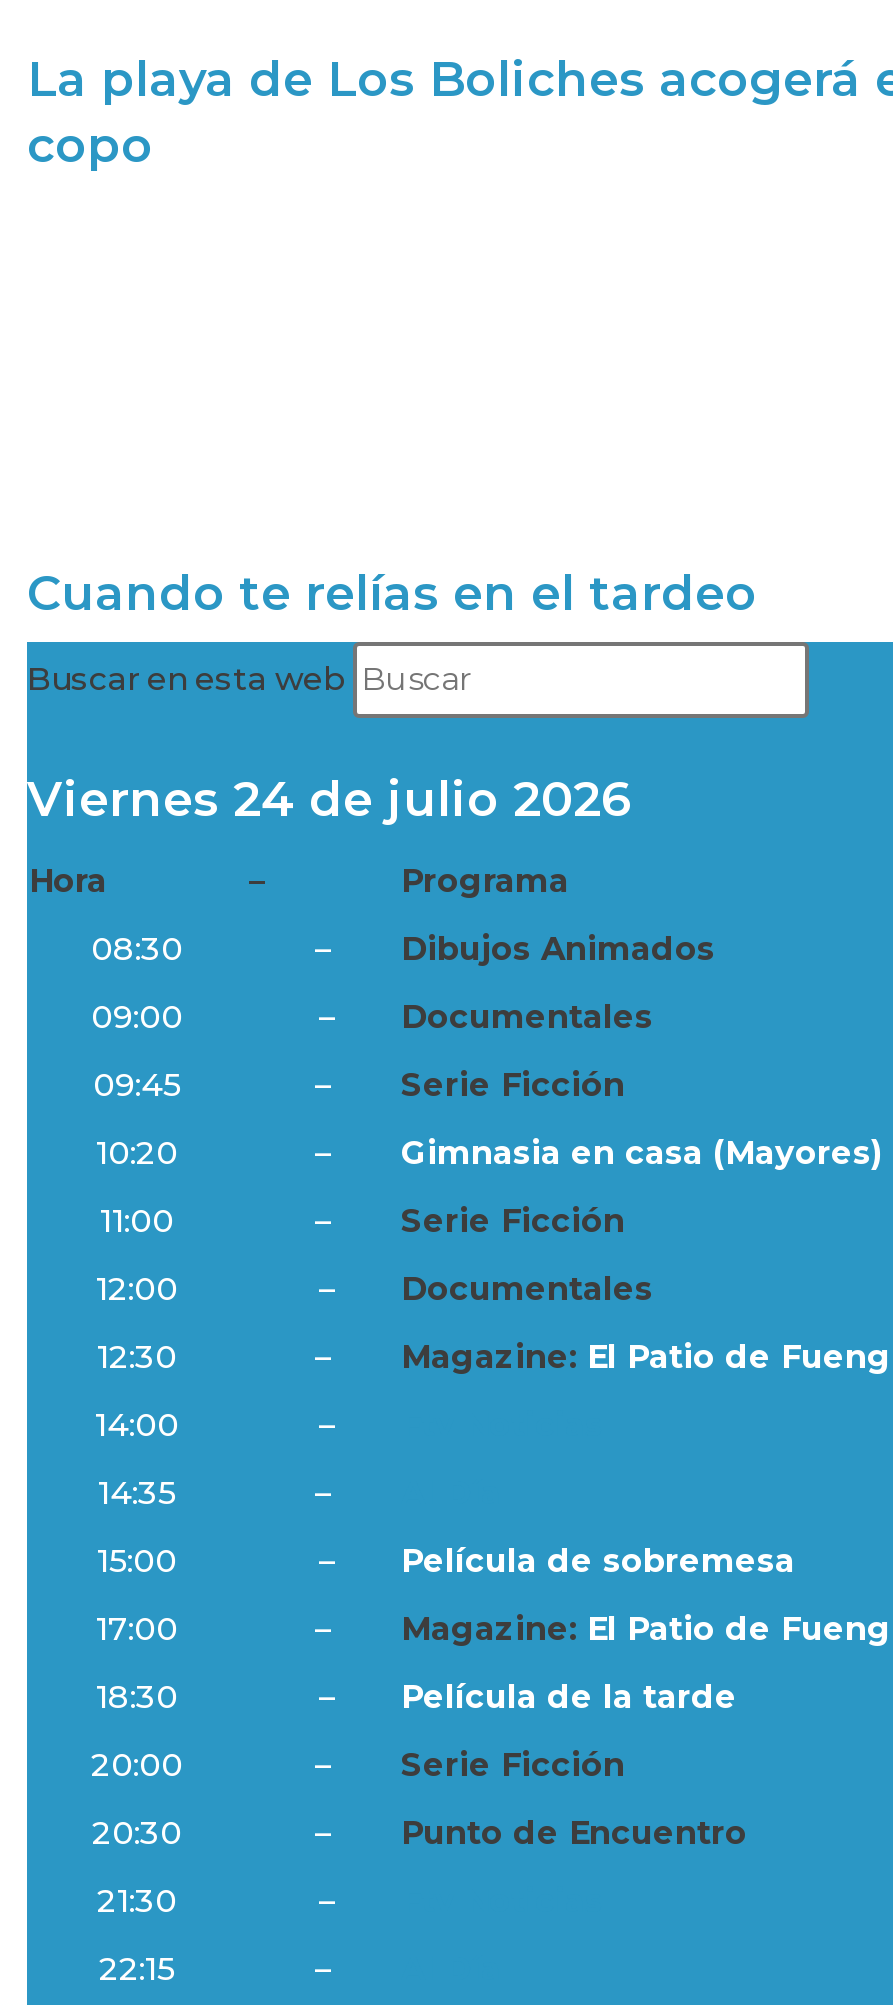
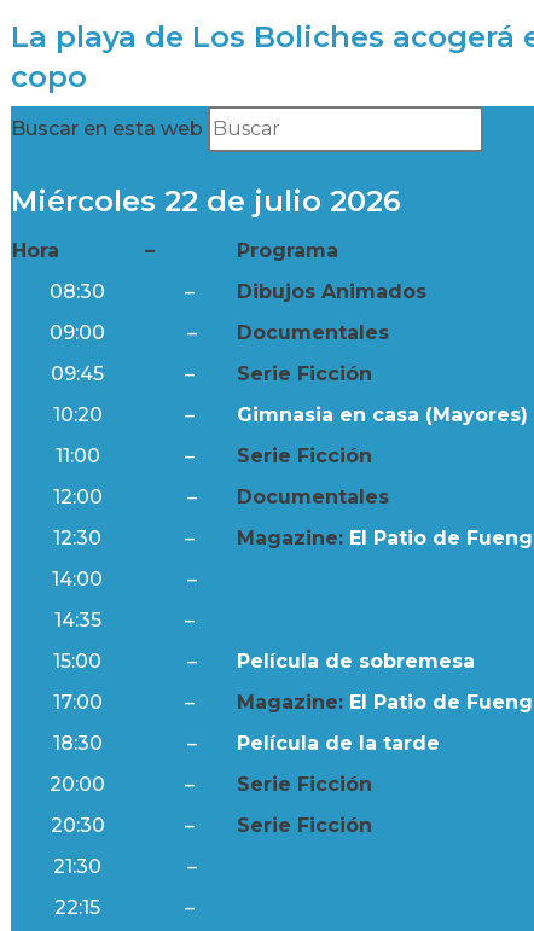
- Cuando te relías en el tardeo

- Viernes 24 de julio 2026
+ Miércoles 22 de julio 2026

- Punto de Encuentro
+ Serie Ficción
